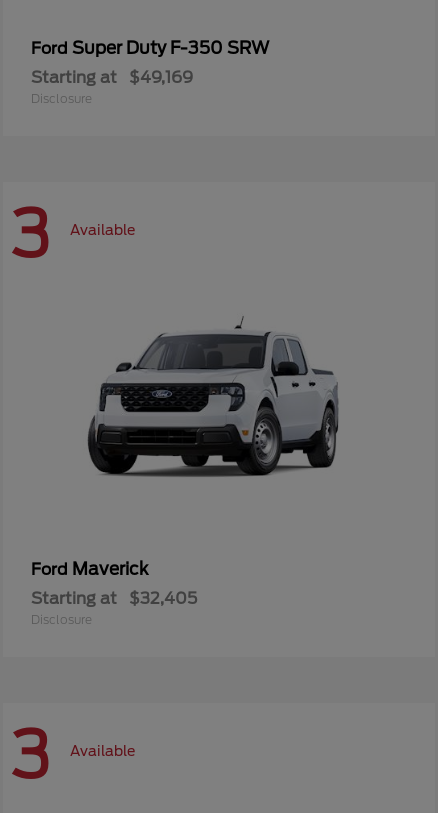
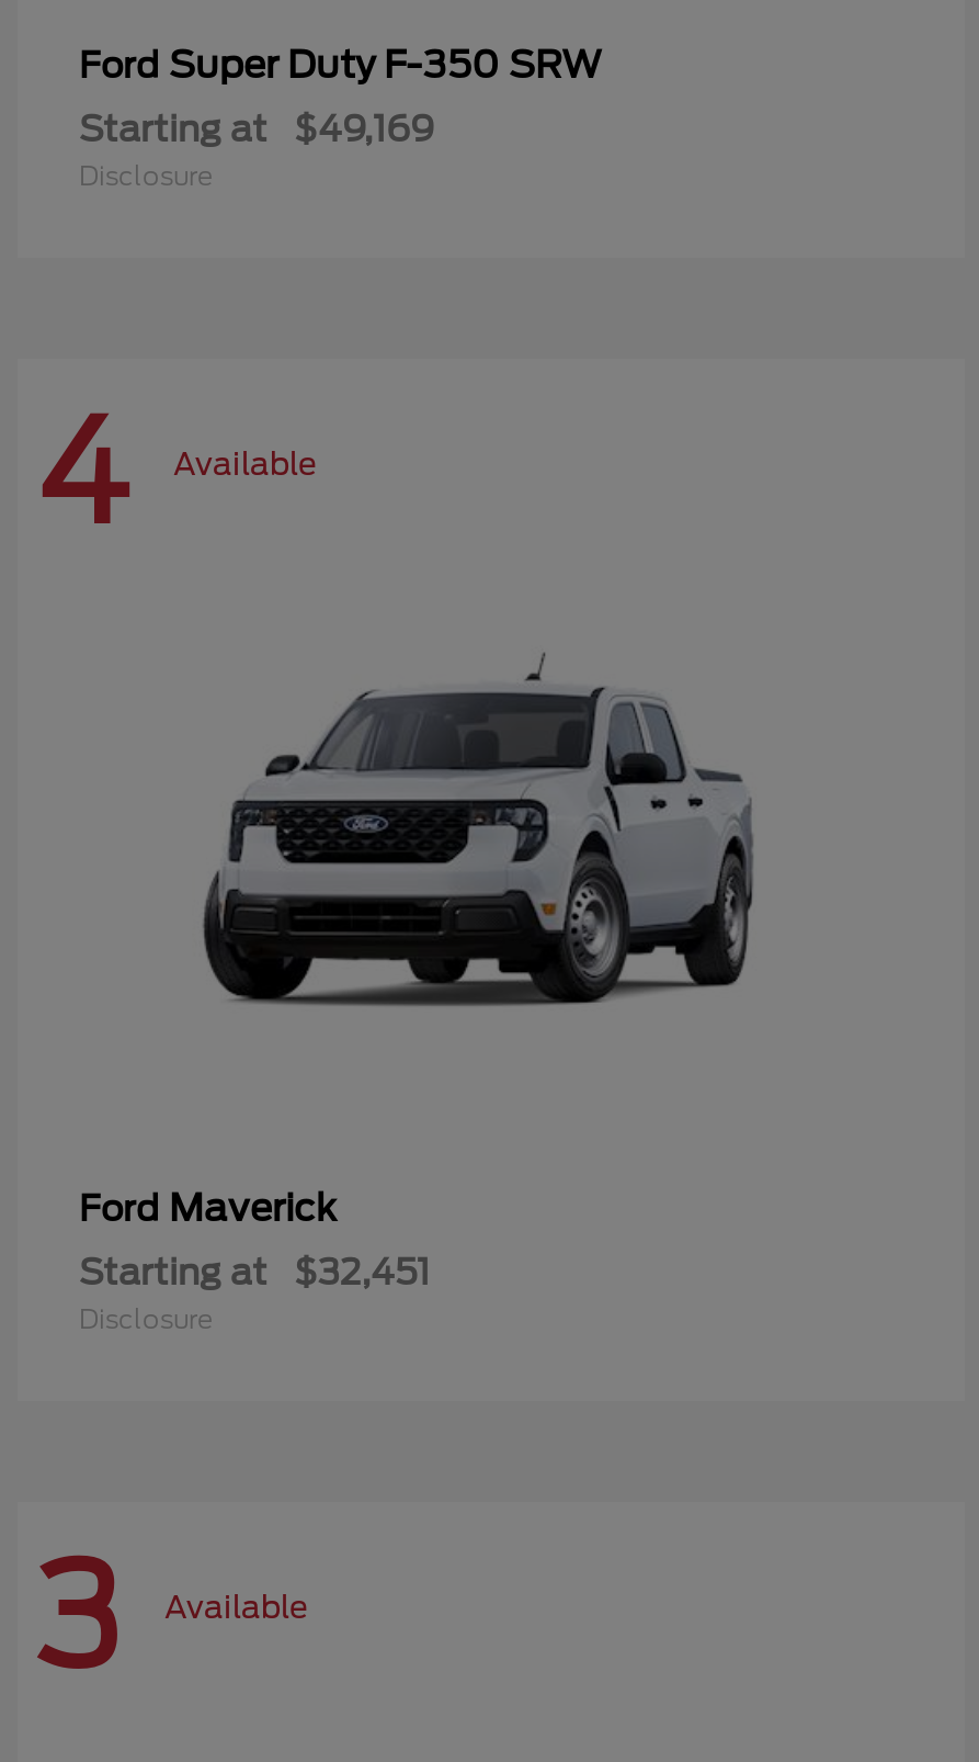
- 3 Available
+ 4 Available

- Starting at $32,405
+ Starting at $32,451
